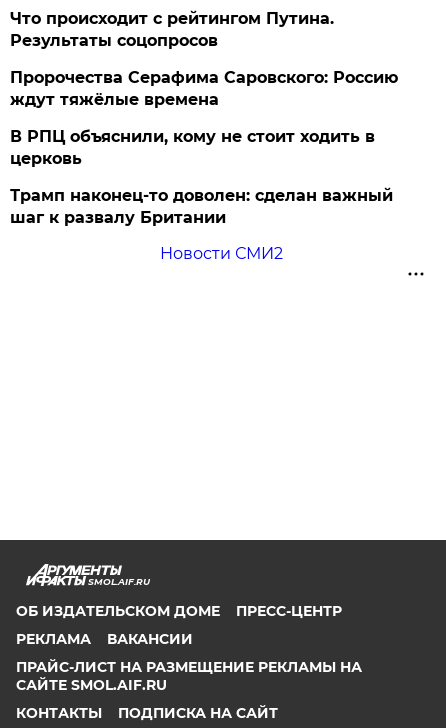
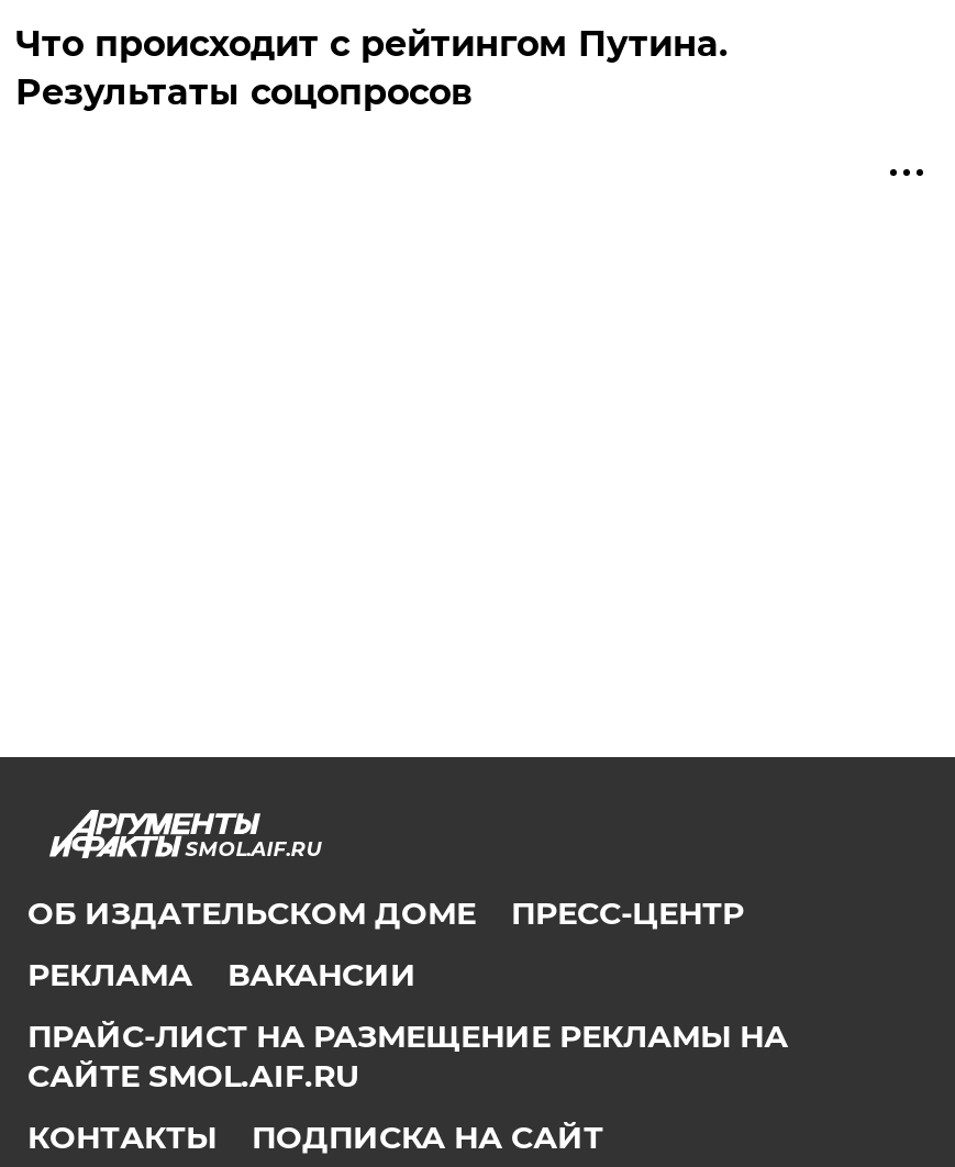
- Пророчества Серафима Саровского: Россию
- ждут тяжёлые времена
- В РПЦ объяснили, кому не стоит ходить в
- церковь
- Трамп наконец-то доволен: сделан важный
- шаг к развалу Британии
- Новости СМИ2
